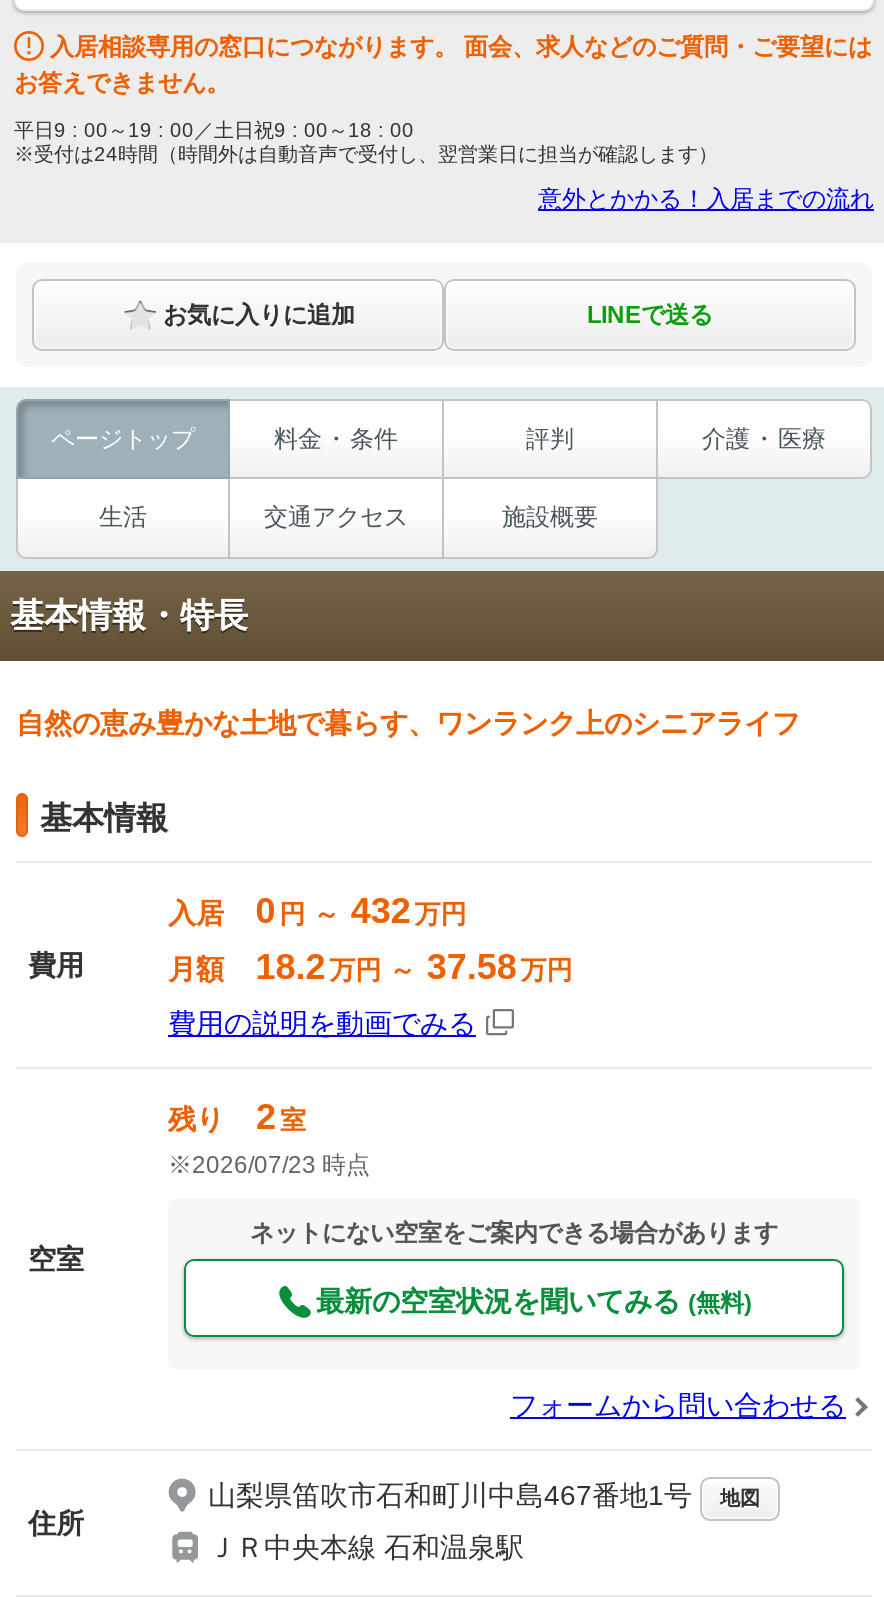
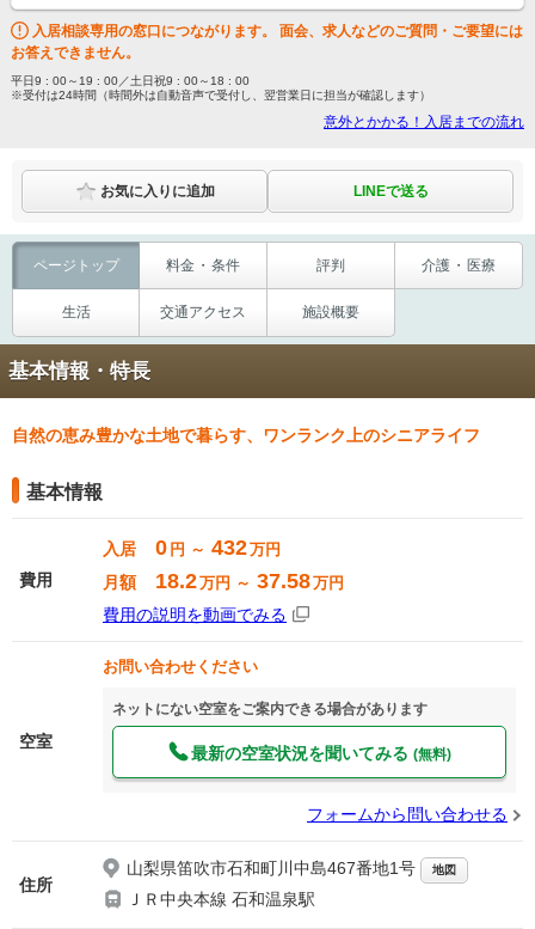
- 残り
- 2 室
- 2026/07/23 時点
+ お問い合わせください
